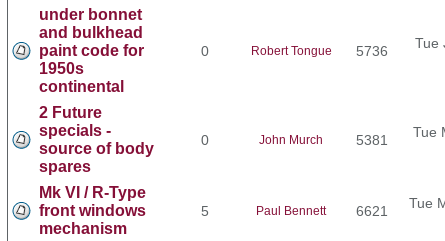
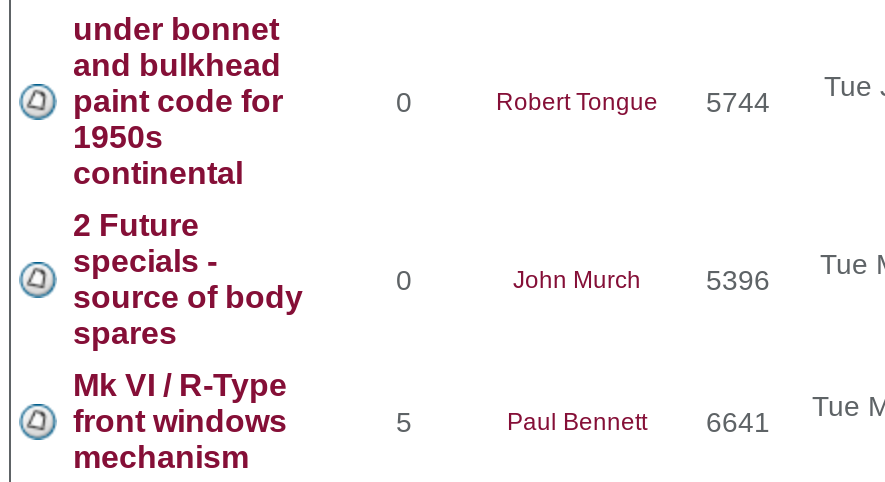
- 5736
+ 5744

- 5381
+ 5396

- 6621
+ 6641
